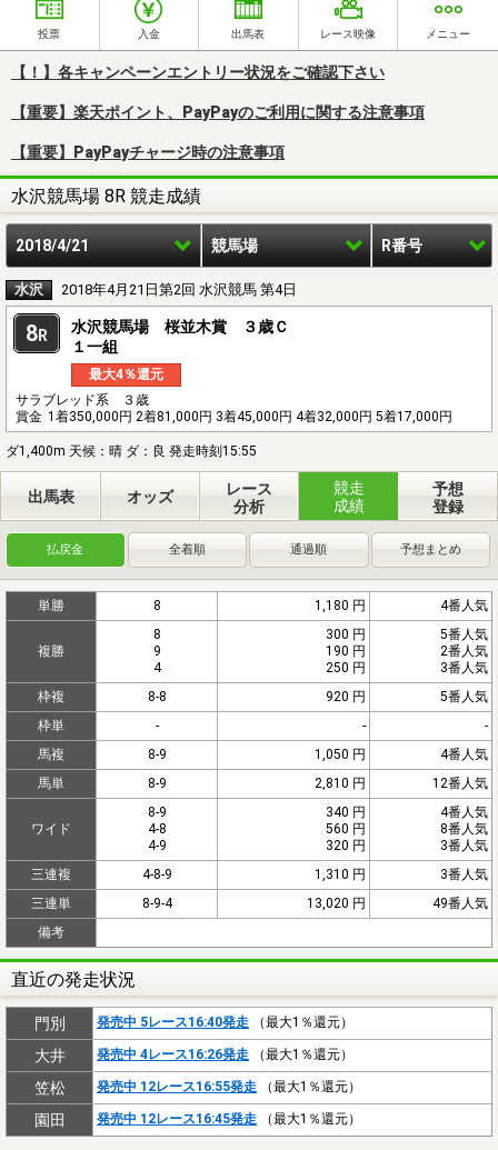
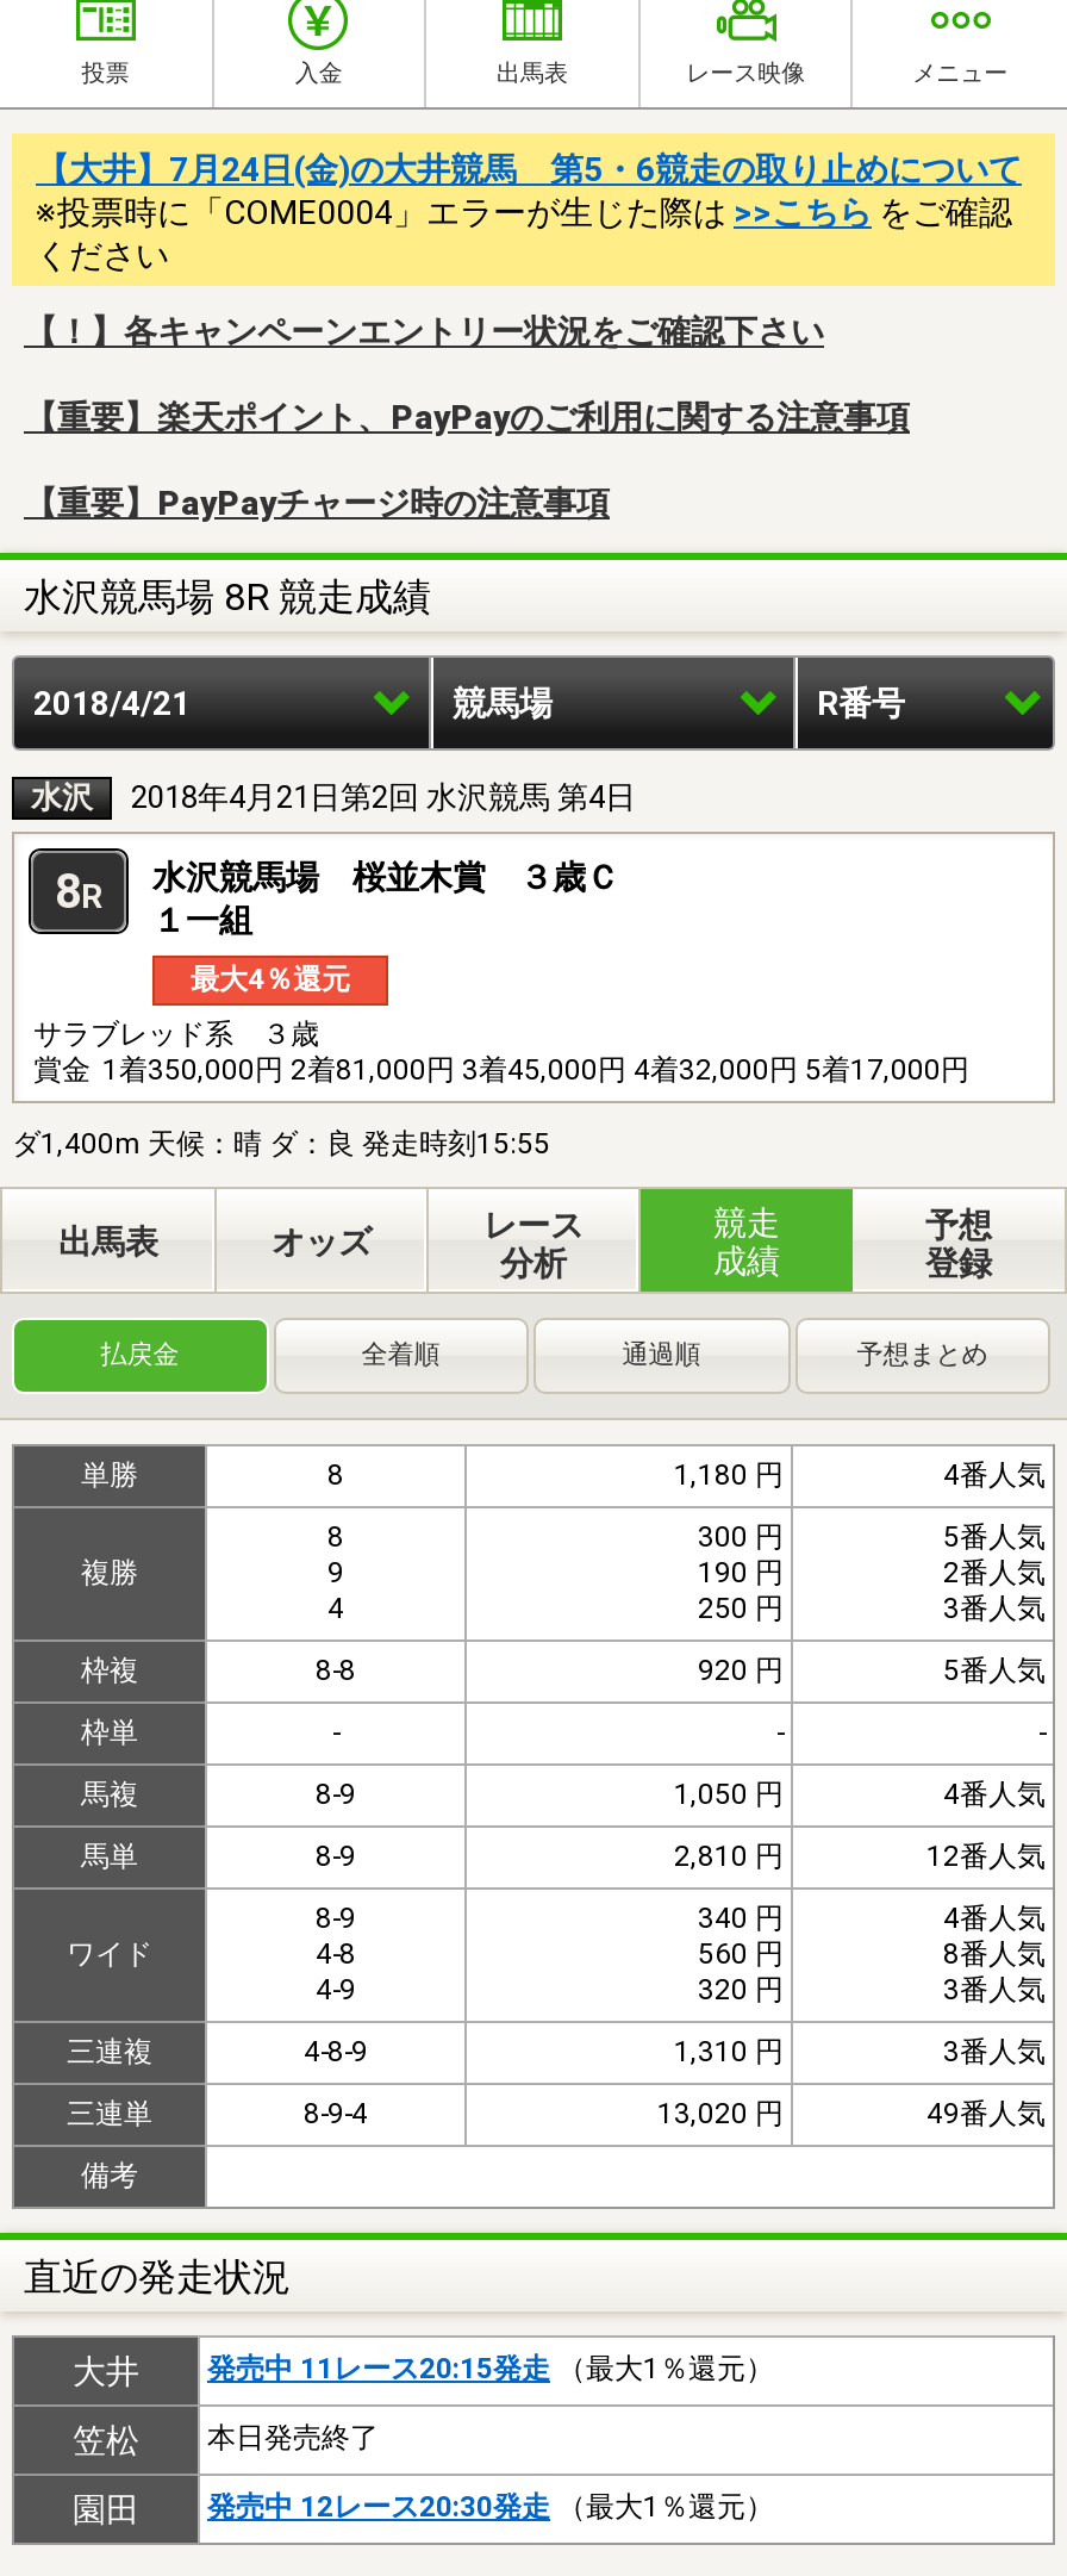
+ 【大井】7月24日(金)の大井競馬 第5・6競走の取り止めについて
+ ※投票時に「COME0004」エラーが生じた際は>>こちらをご確認
+ ください

moved down: 【！】各キャンペーンエントリー状況をご確認下さい | 【重要】楽天ポイント、PayPayのご利用に関する注意事項 | 【重要】PayPayチャージ時の注意事項 | ... | 備考 | 直近の発走状況

- 門別
- 発売中 5レース16:40発走（最大1％還元）

- 発売中 4レース16:26発走（最大1％還元）
+ 発売中 11レース20:15発走（最大1％還元）

- 発売中 12レース16:55発走（最大1％還元）
+ 本日発売終了

- 発売中 12レース16:45発走（最大1％還元）
+ 発売中 12レース20:30発走（最大1％還元）
